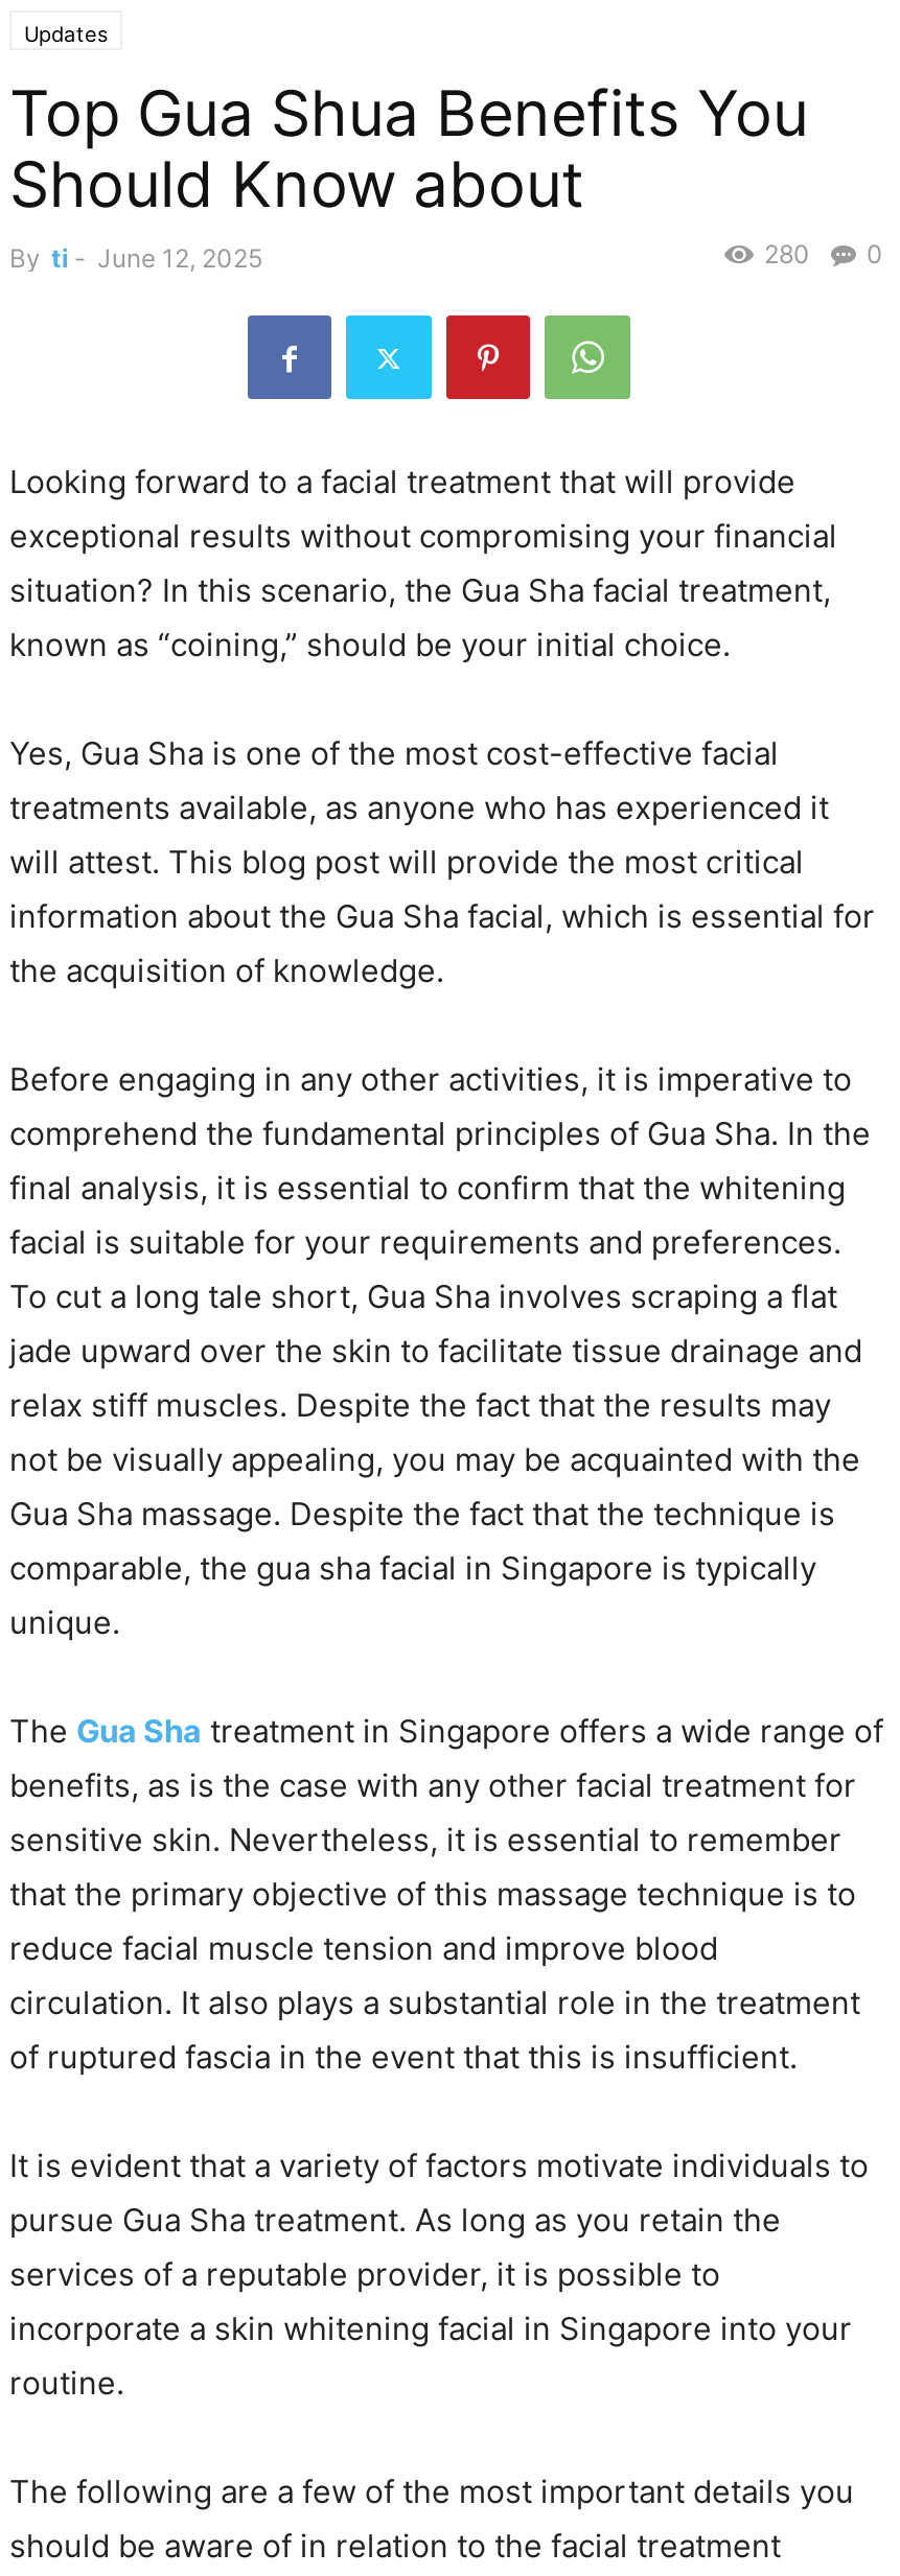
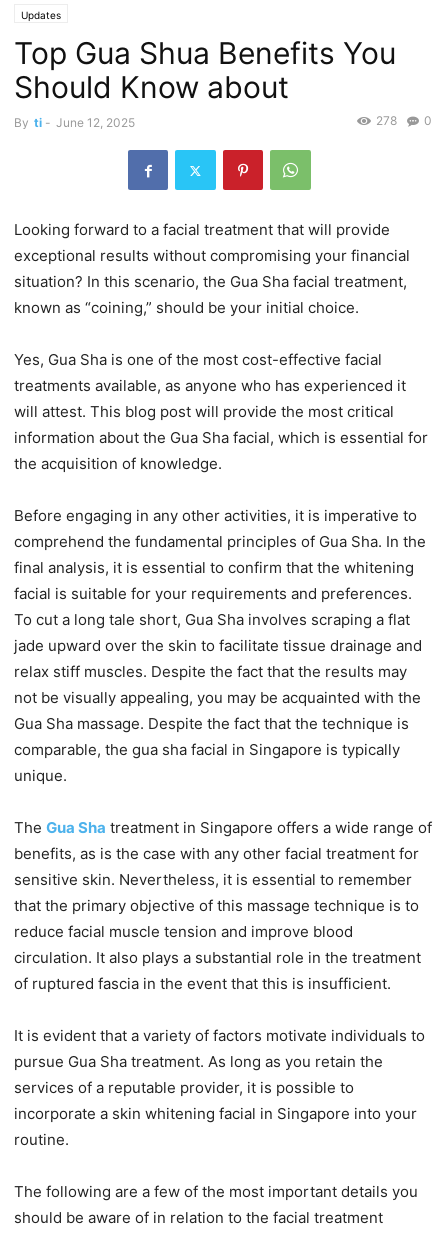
- 280 0
+ 278 0
